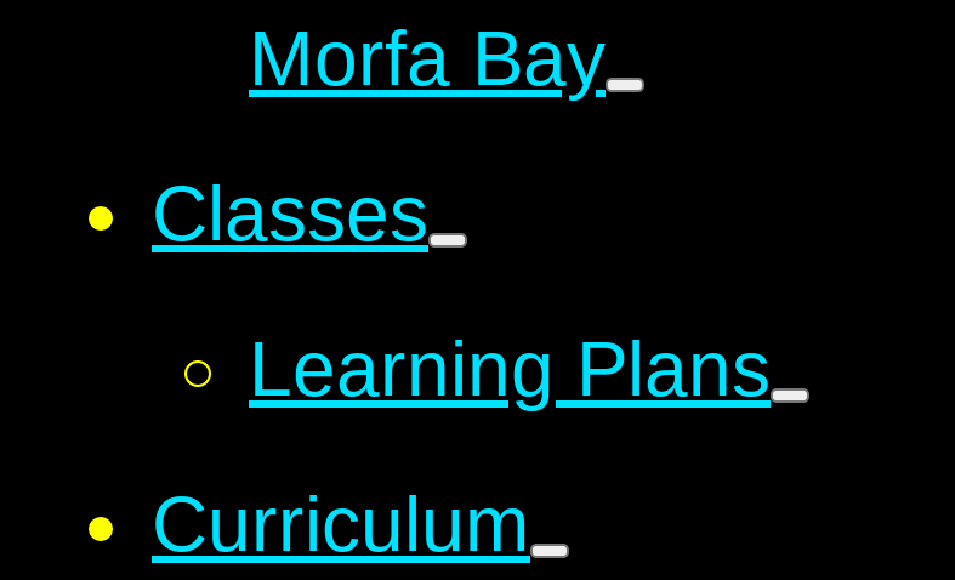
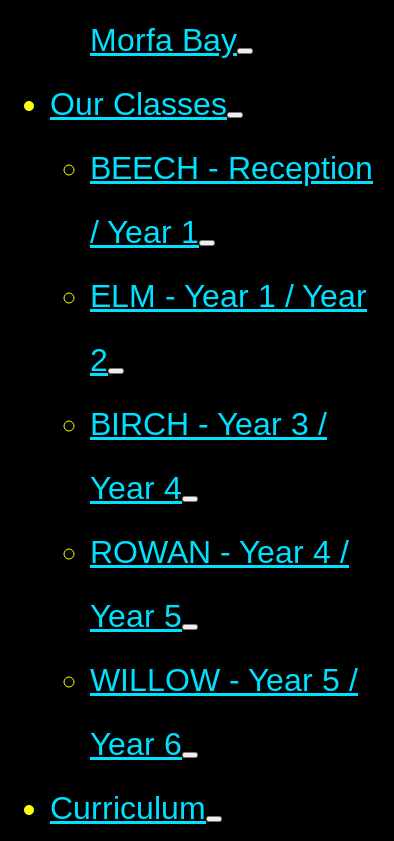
- Classes
- Learning Plans
+ Our Classes
+ BEECH - Reception
+ / Year 1
+ ELM - Year 1 / Year
+ 2
+ BIRCH - Year 3 /
+ Year 4
+ ROWAN - Year 4 /
+ Year 5
+ WILLOW - Year 5 /
+ Year 6
